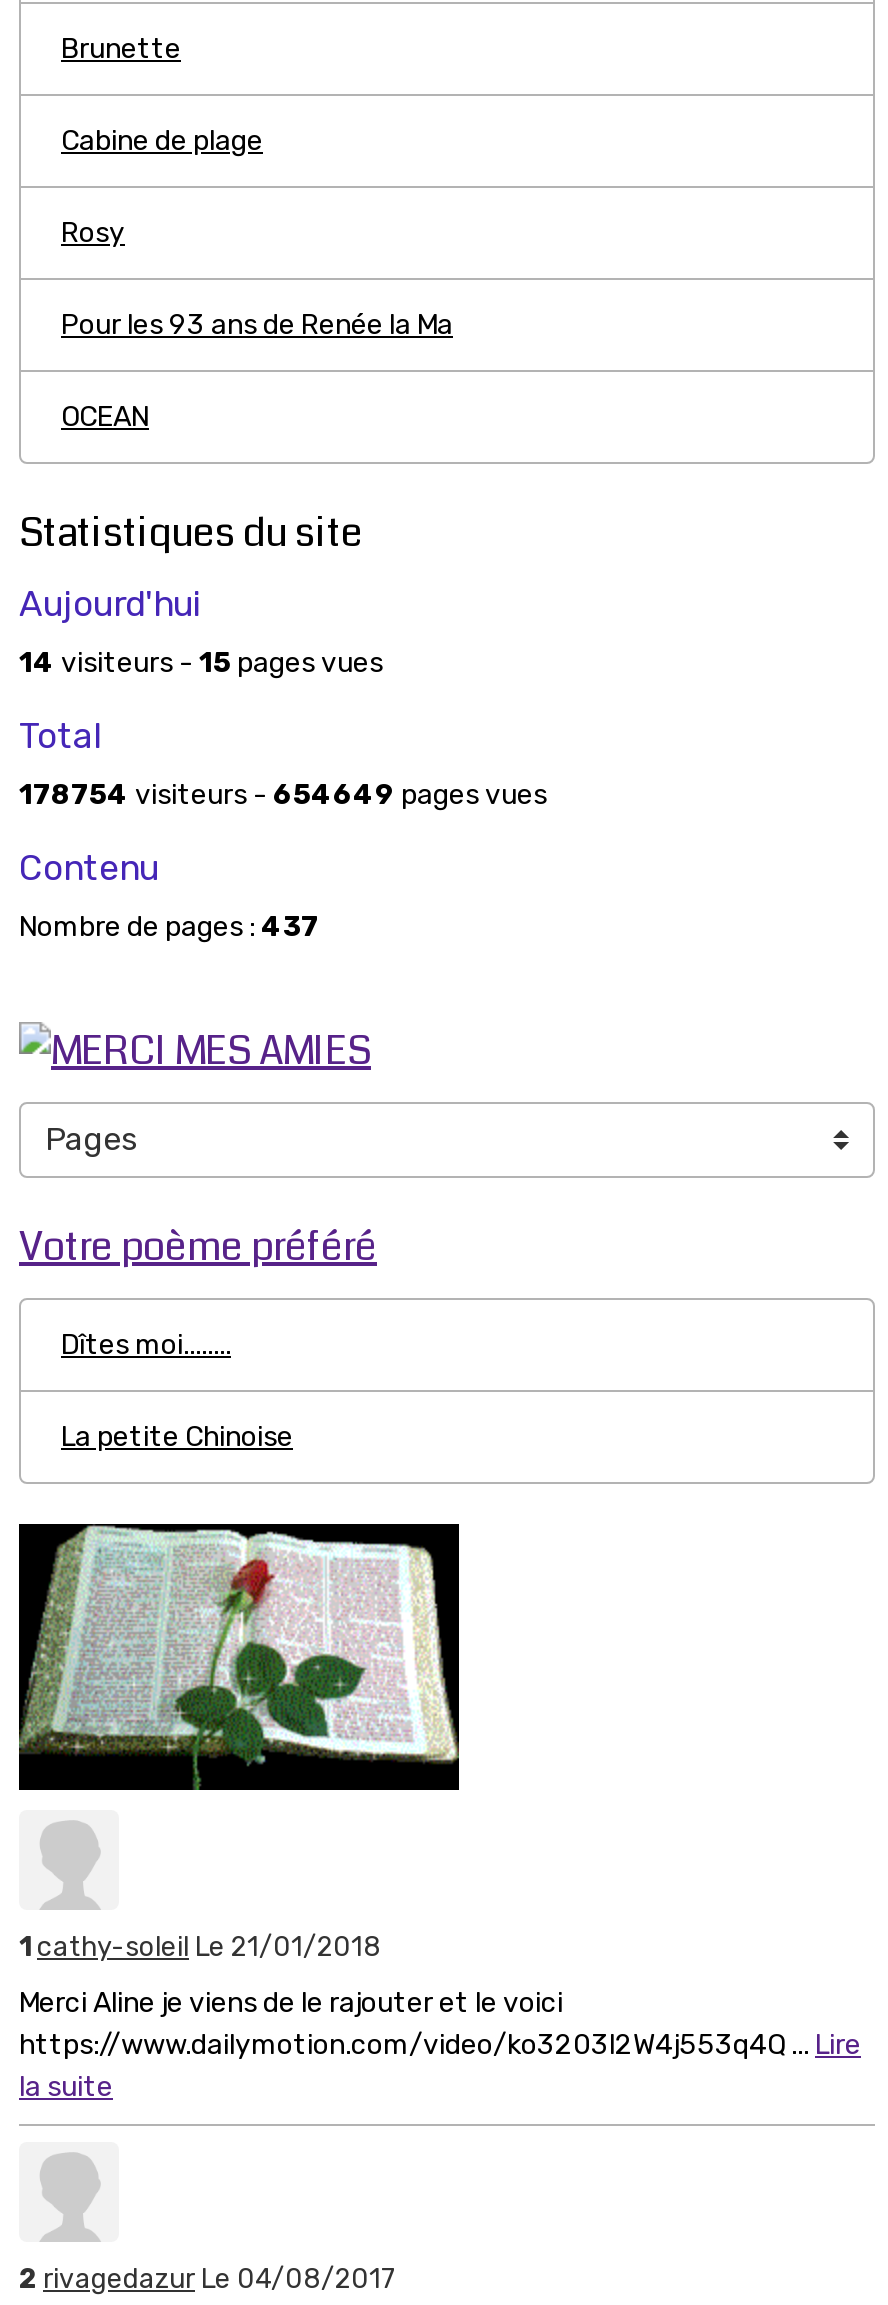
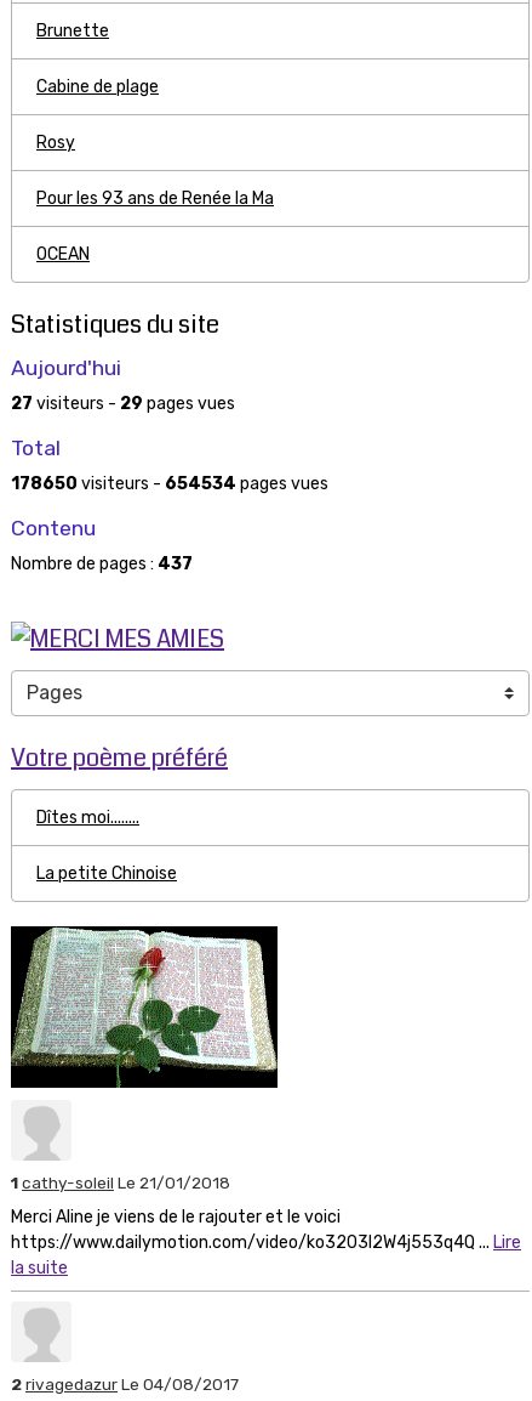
- 14 visiteurs - 15 pages vues
+ 27 visiteurs - 29 pages vues

- 178754 visiteurs - 654649 pages vues
+ 178650 visiteurs - 654534 pages vues
